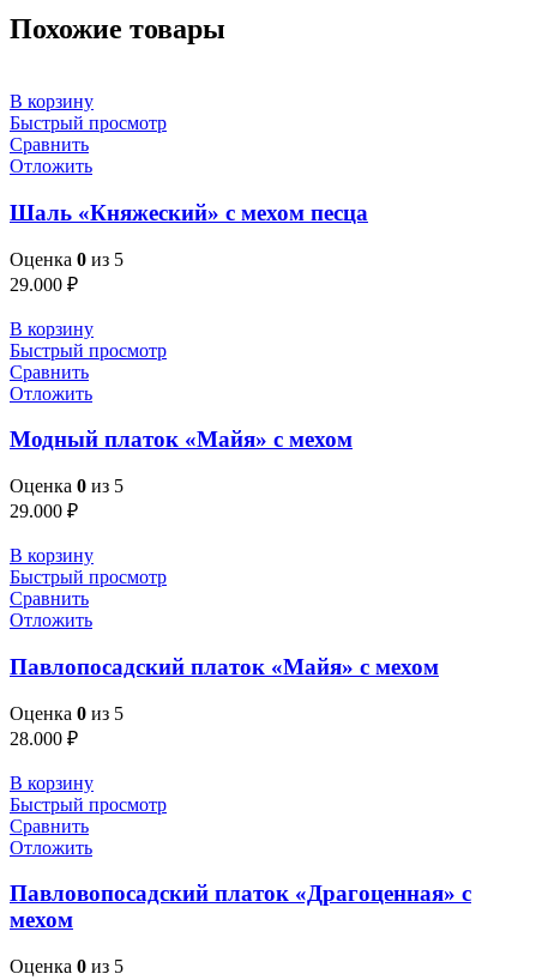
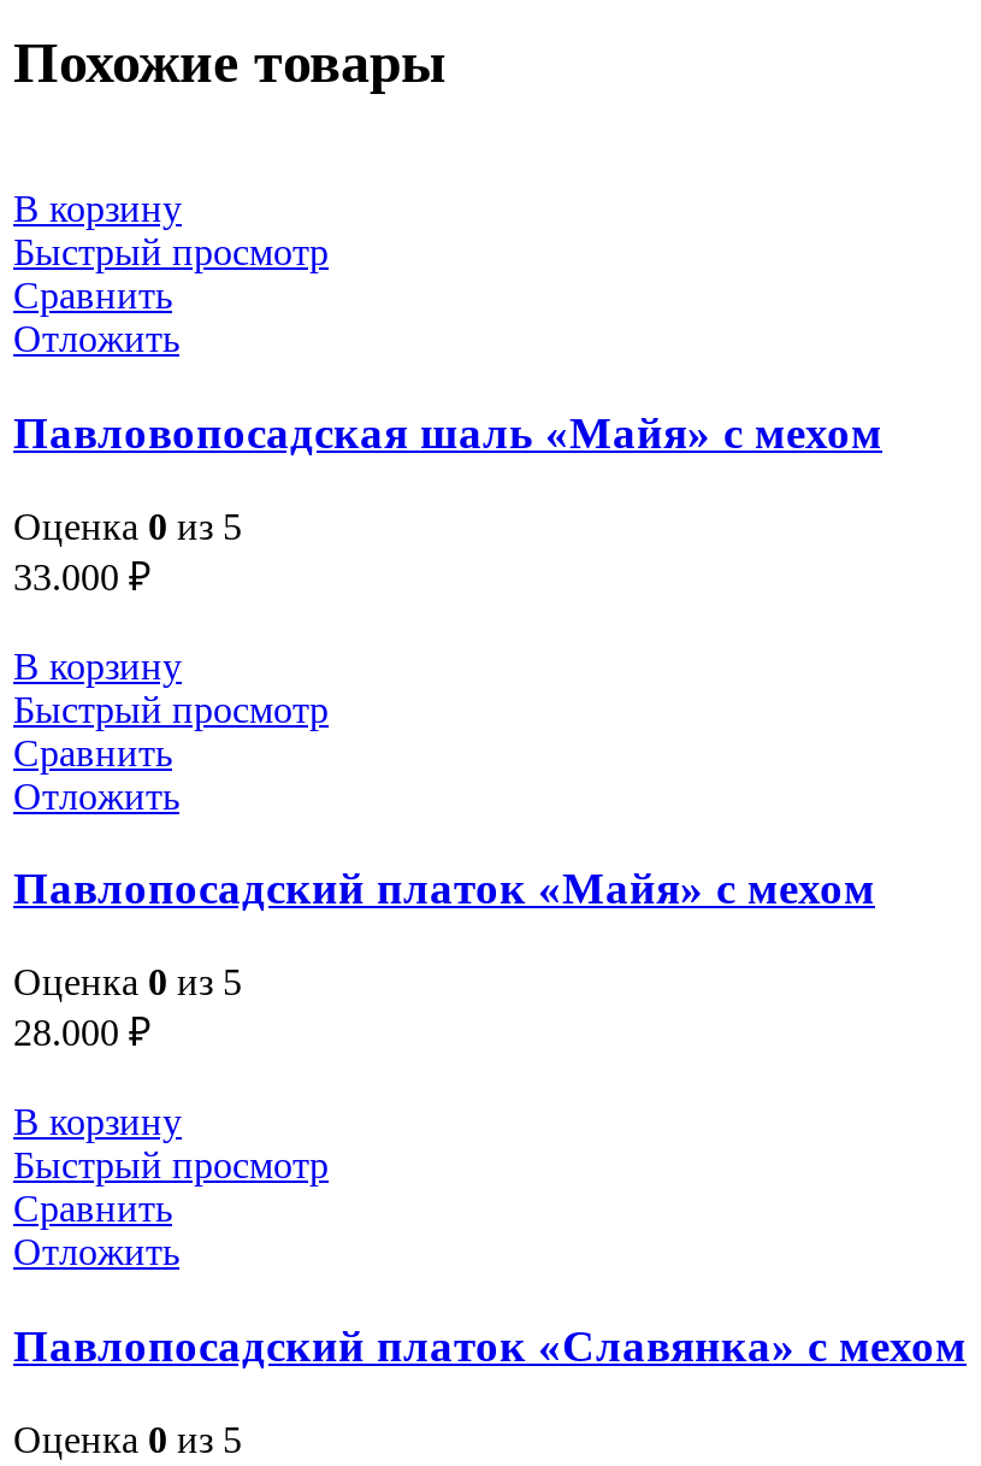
- Шаль «Княжеский» с мехом песца
+ Павловопосадская шаль «Майя» с мехом

- 29.000 ₽
- В корзину
- Быстрый просмотр
- Сравнить
- Отложить
- Модный платок «Майя» с мехом
- Оценка 0 из 5
- 29.000 ₽
+ 33.000 ₽

- Павловопосадский платок «Драгоценная» с
- мехом
+ Павлопосадский платок «Славянка» с мехом
